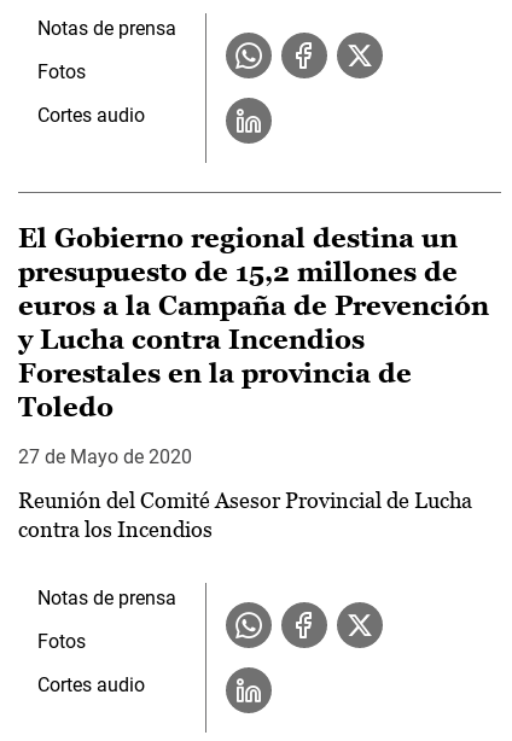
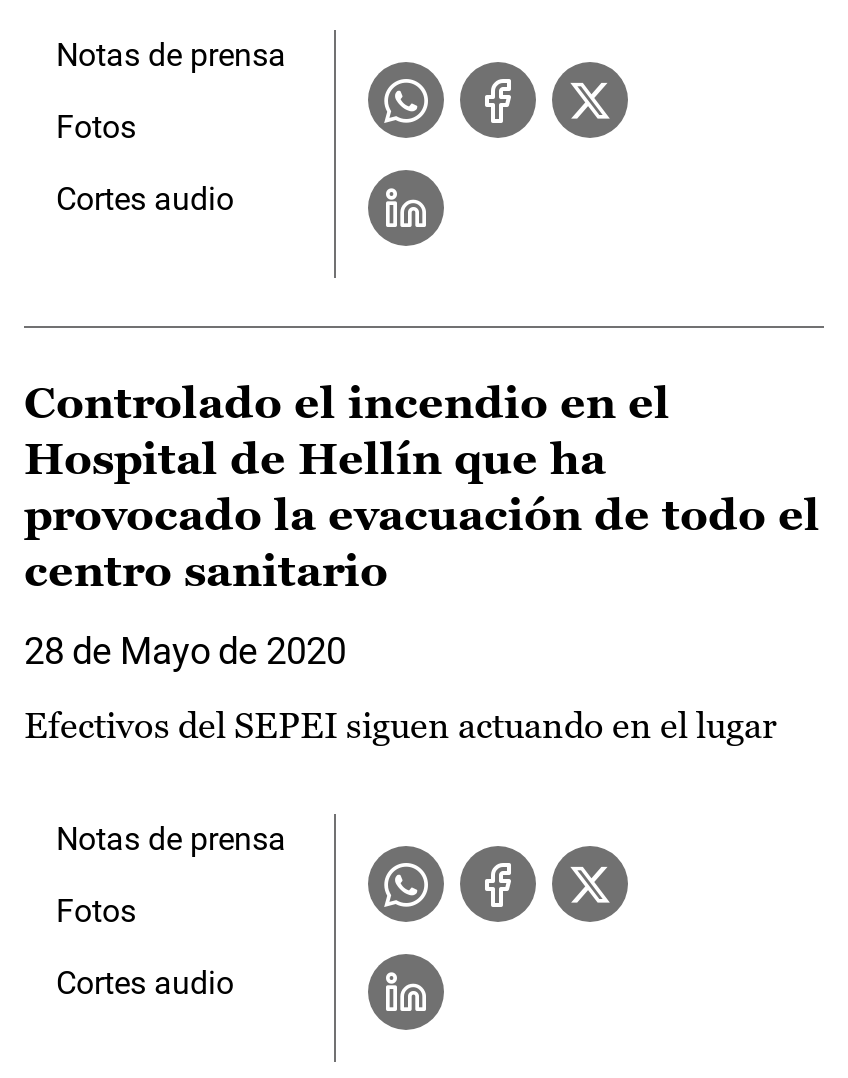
- El Gobierno regional destina un
- presupuesto de 15,2 millones de
- euros a la Campaña de Prevención
- y Lucha contra Incendios
- Forestales en la provincia de
- Toledo
+ Controlado el incendio en el
+ Hospital de Hellín que ha
+ provocado la evacuación de todo el
+ centro sanitario

- 27 de Mayo de 2020
+ 28 de Mayo de 2020

- Reunión del Comité Asesor Provincial de Lucha
- contra los Incendios
+ Efectivos del SEPEI siguen actuando en el lugar
